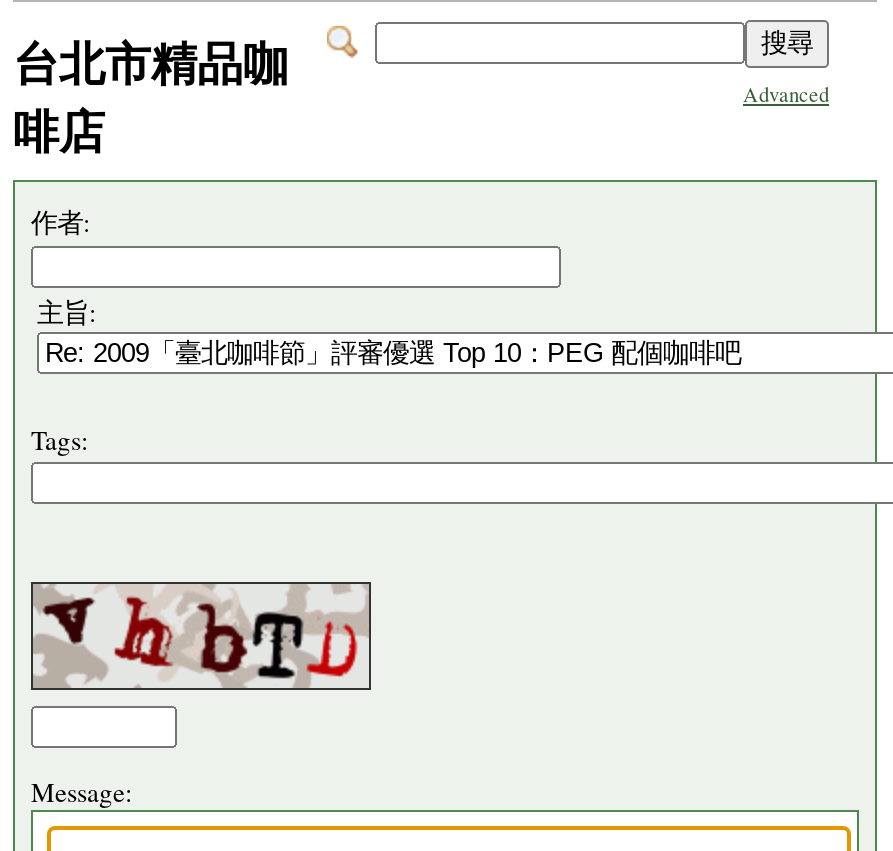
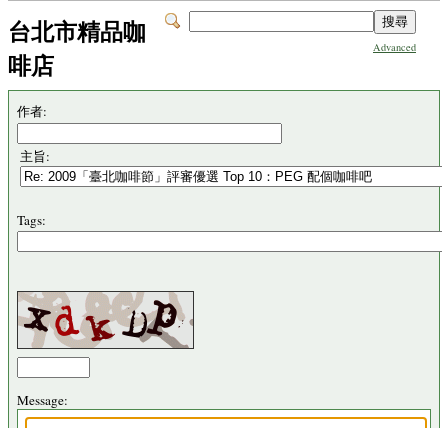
- [image]
+ [image]
